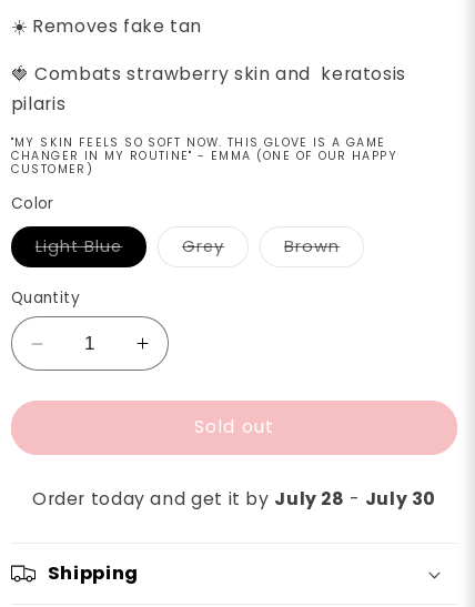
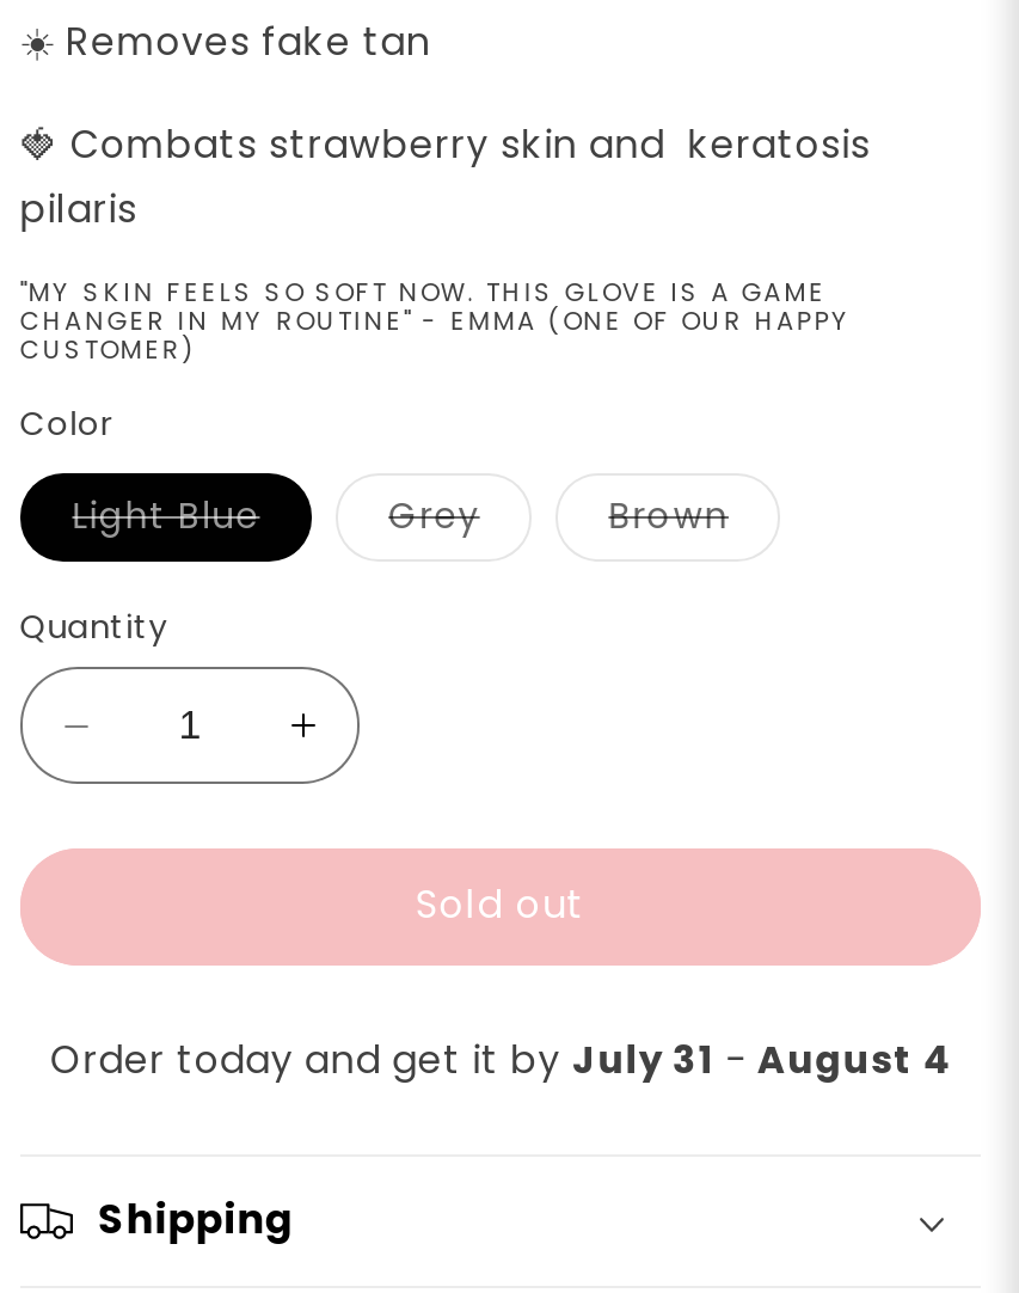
- Order today and get it by July 28 - July 30
+ Order today and get it by July 31 - August 4
